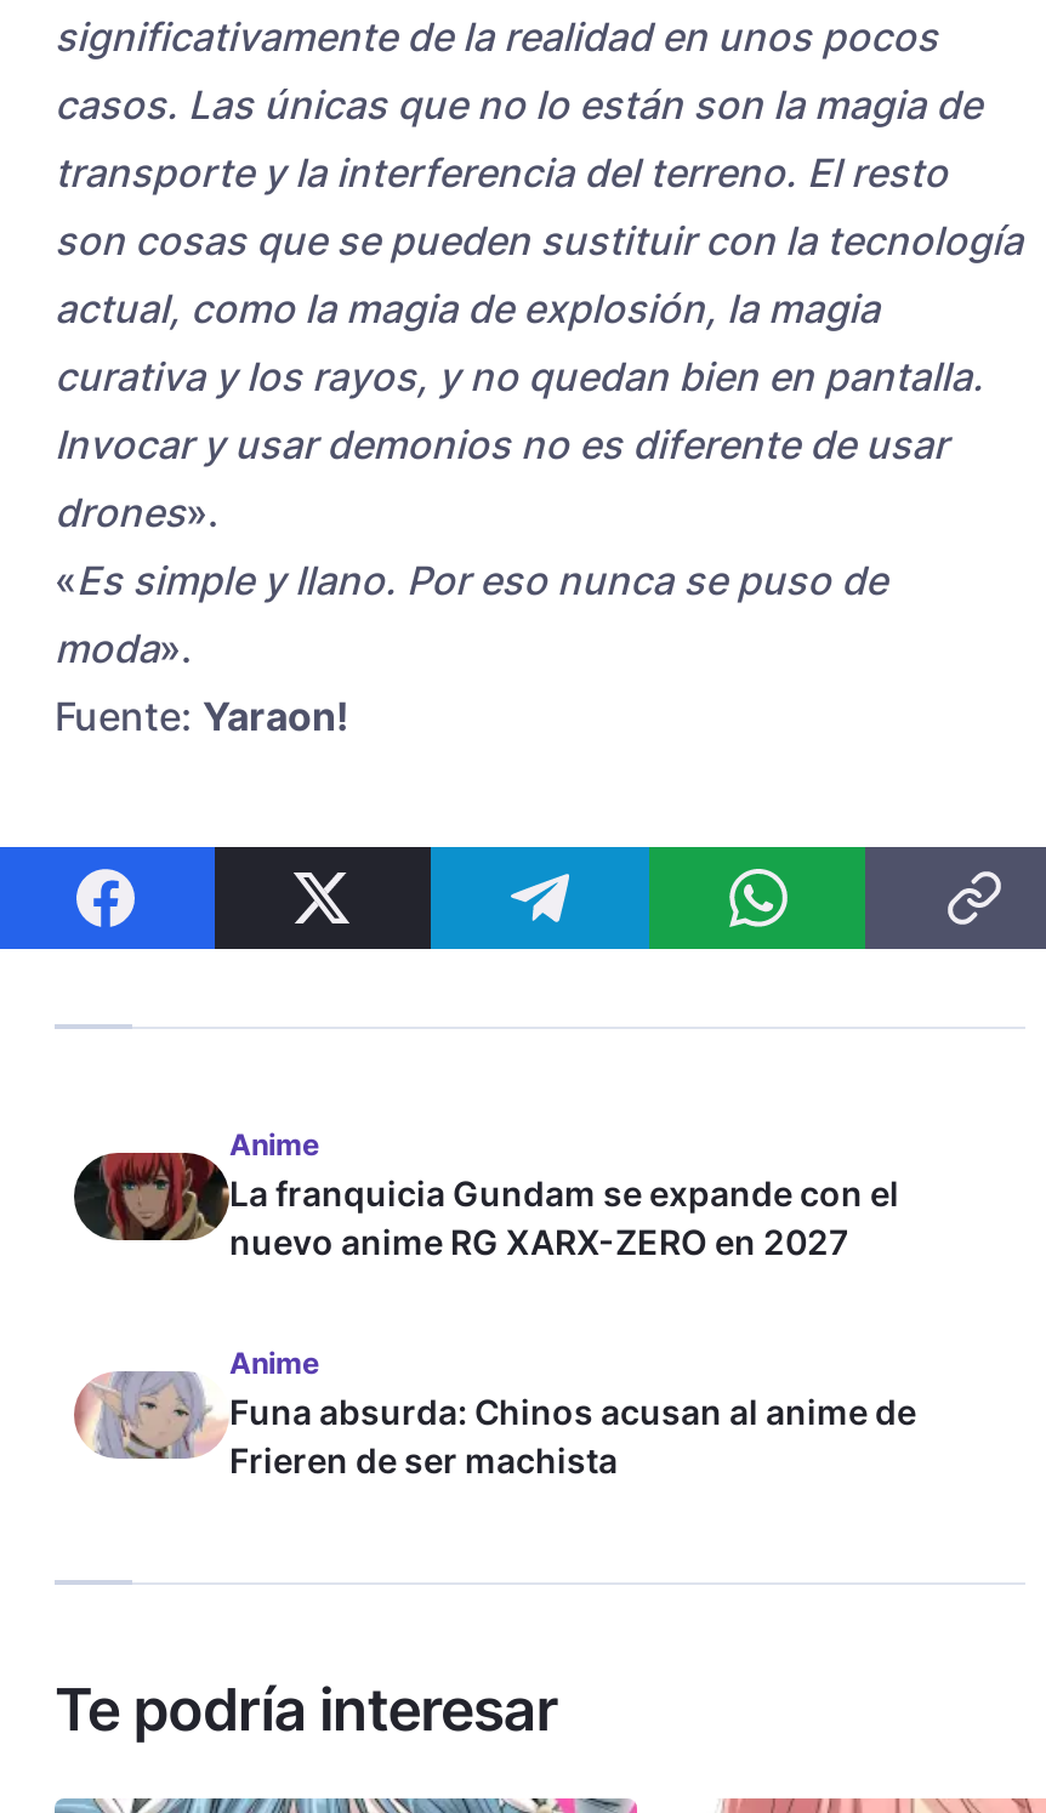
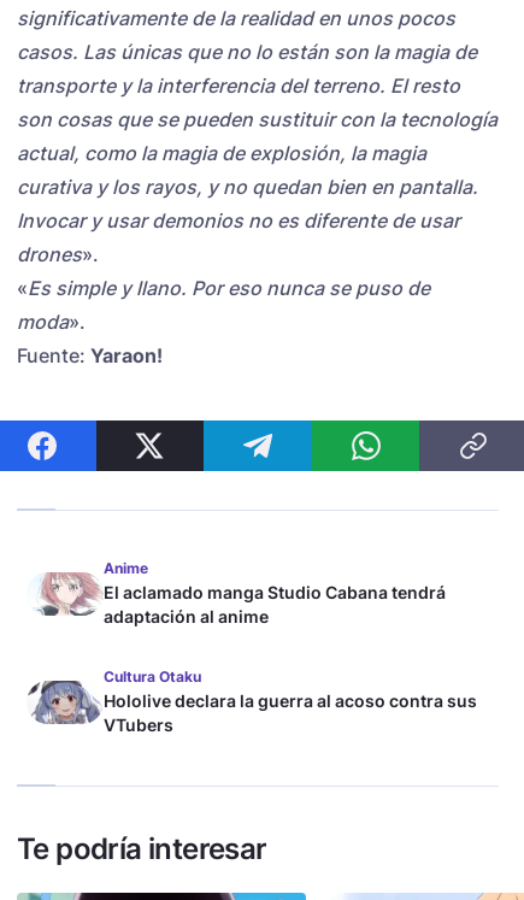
- [image]
- La franquicia Gundam se expande con el
- nuevo anime RG XARX-ZERO en 2027
+ [image]
+ El aclamado manga Studio Cabana tendrá
+ adaptación al anime

- [image]
- Anime
- Funa absurda: Chinos acusan al anime de
- Frieren de ser machista
+ [image]
+ Cultura Otaku
+ Hololive declara la guerra al acoso contra sus
+ VTubers
